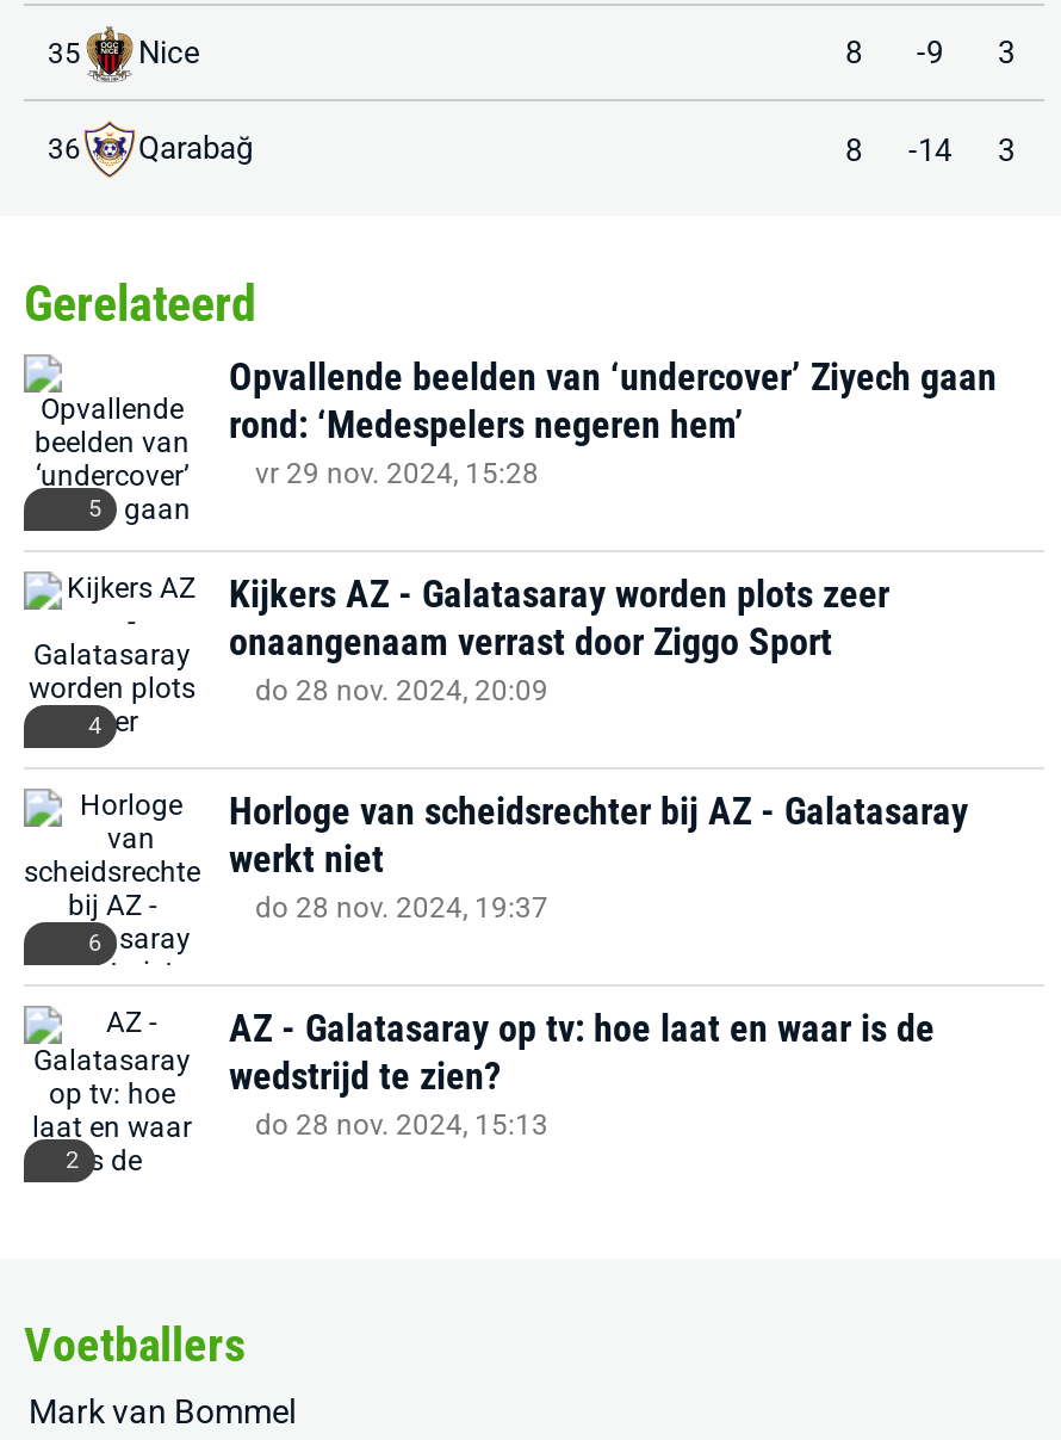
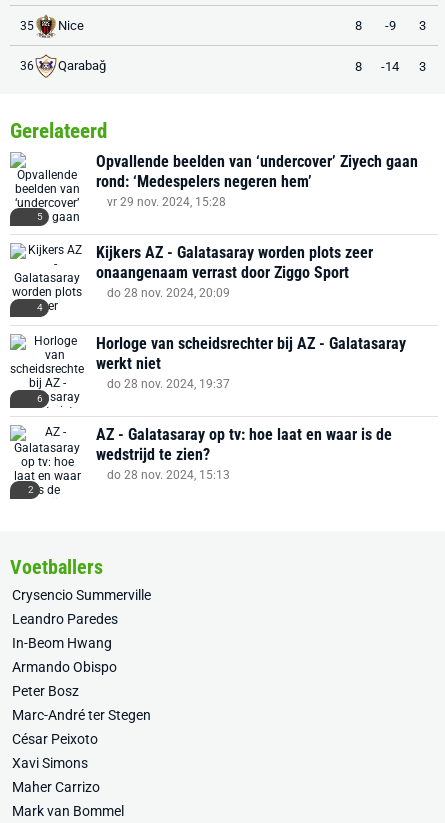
+ Crysencio Summerville
+ Leandro Paredes
+ In-Beom Hwang
+ Armando Obispo
+ Peter Bosz
+ Marc-André ter Stegen
+ César Peixoto
+ Xavi Simons
+ Maher Carrizo
